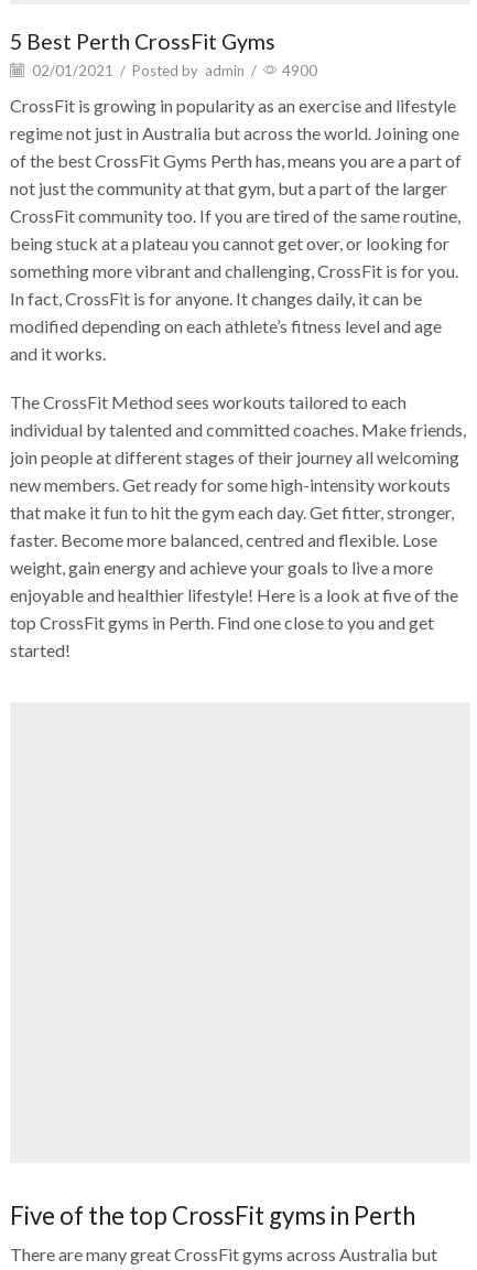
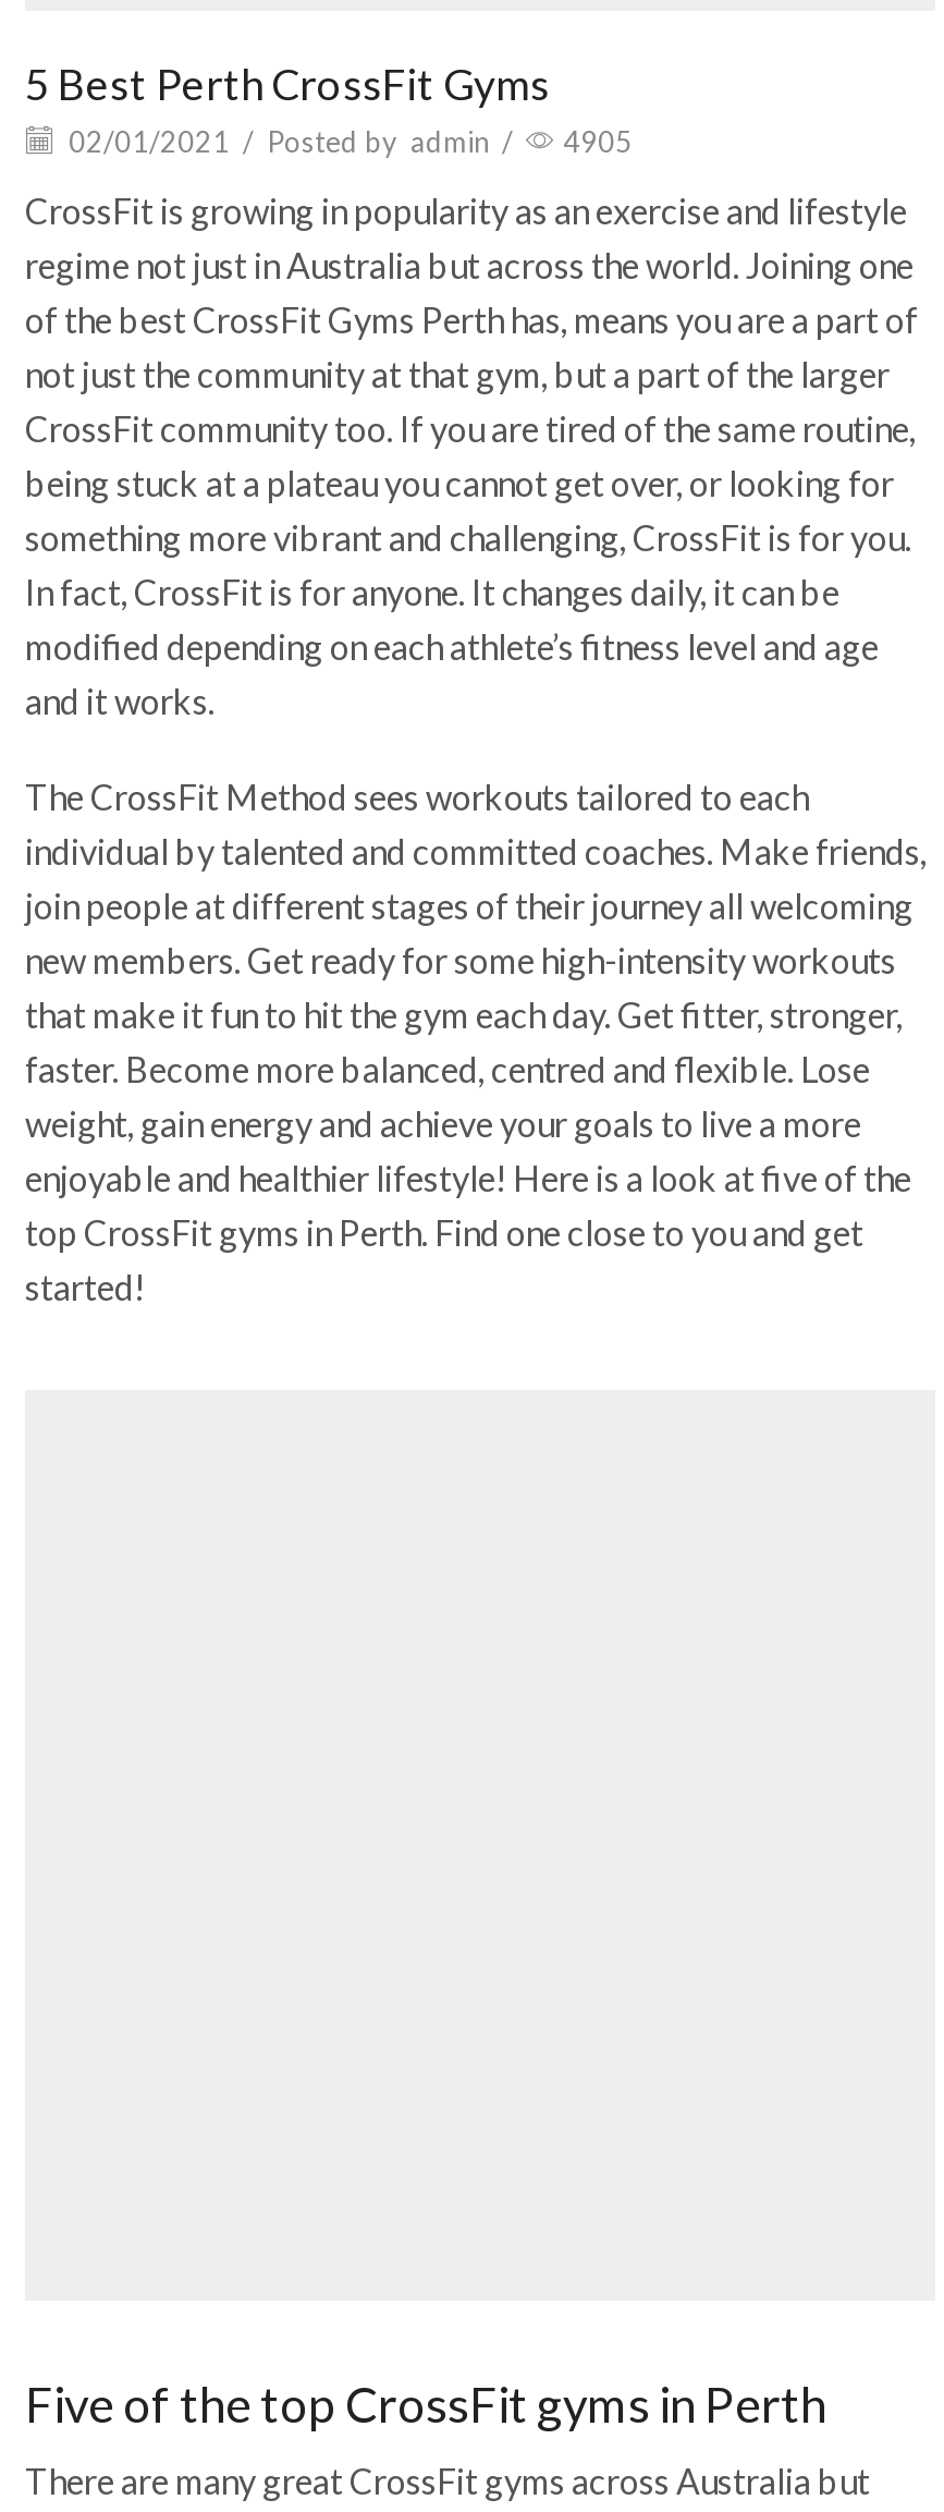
- 02/01/2021 / Posted by admin / 4900
+ 02/01/2021 / Posted by admin / 4905
